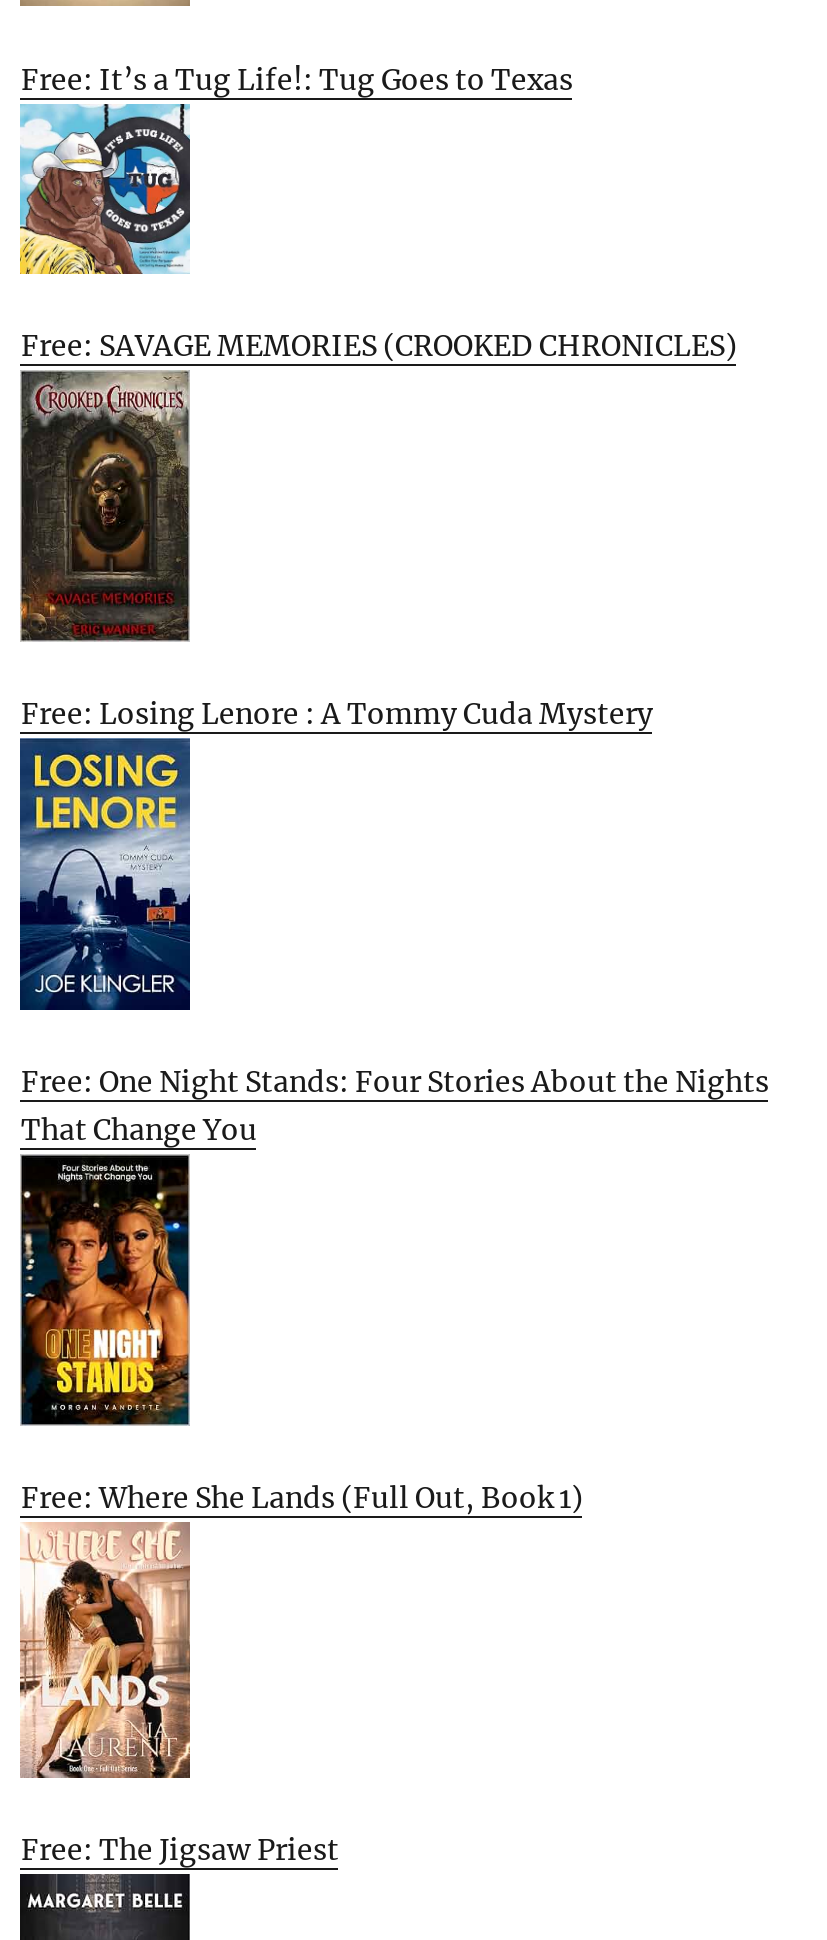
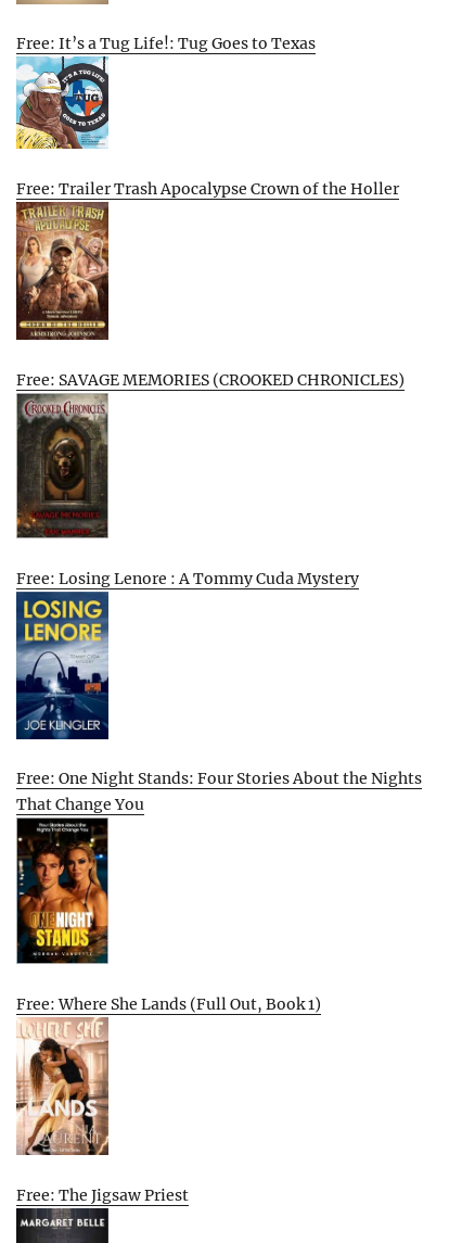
+ [image]

+ Free: Trailer Trash Apocalypse Crown of the Holler
